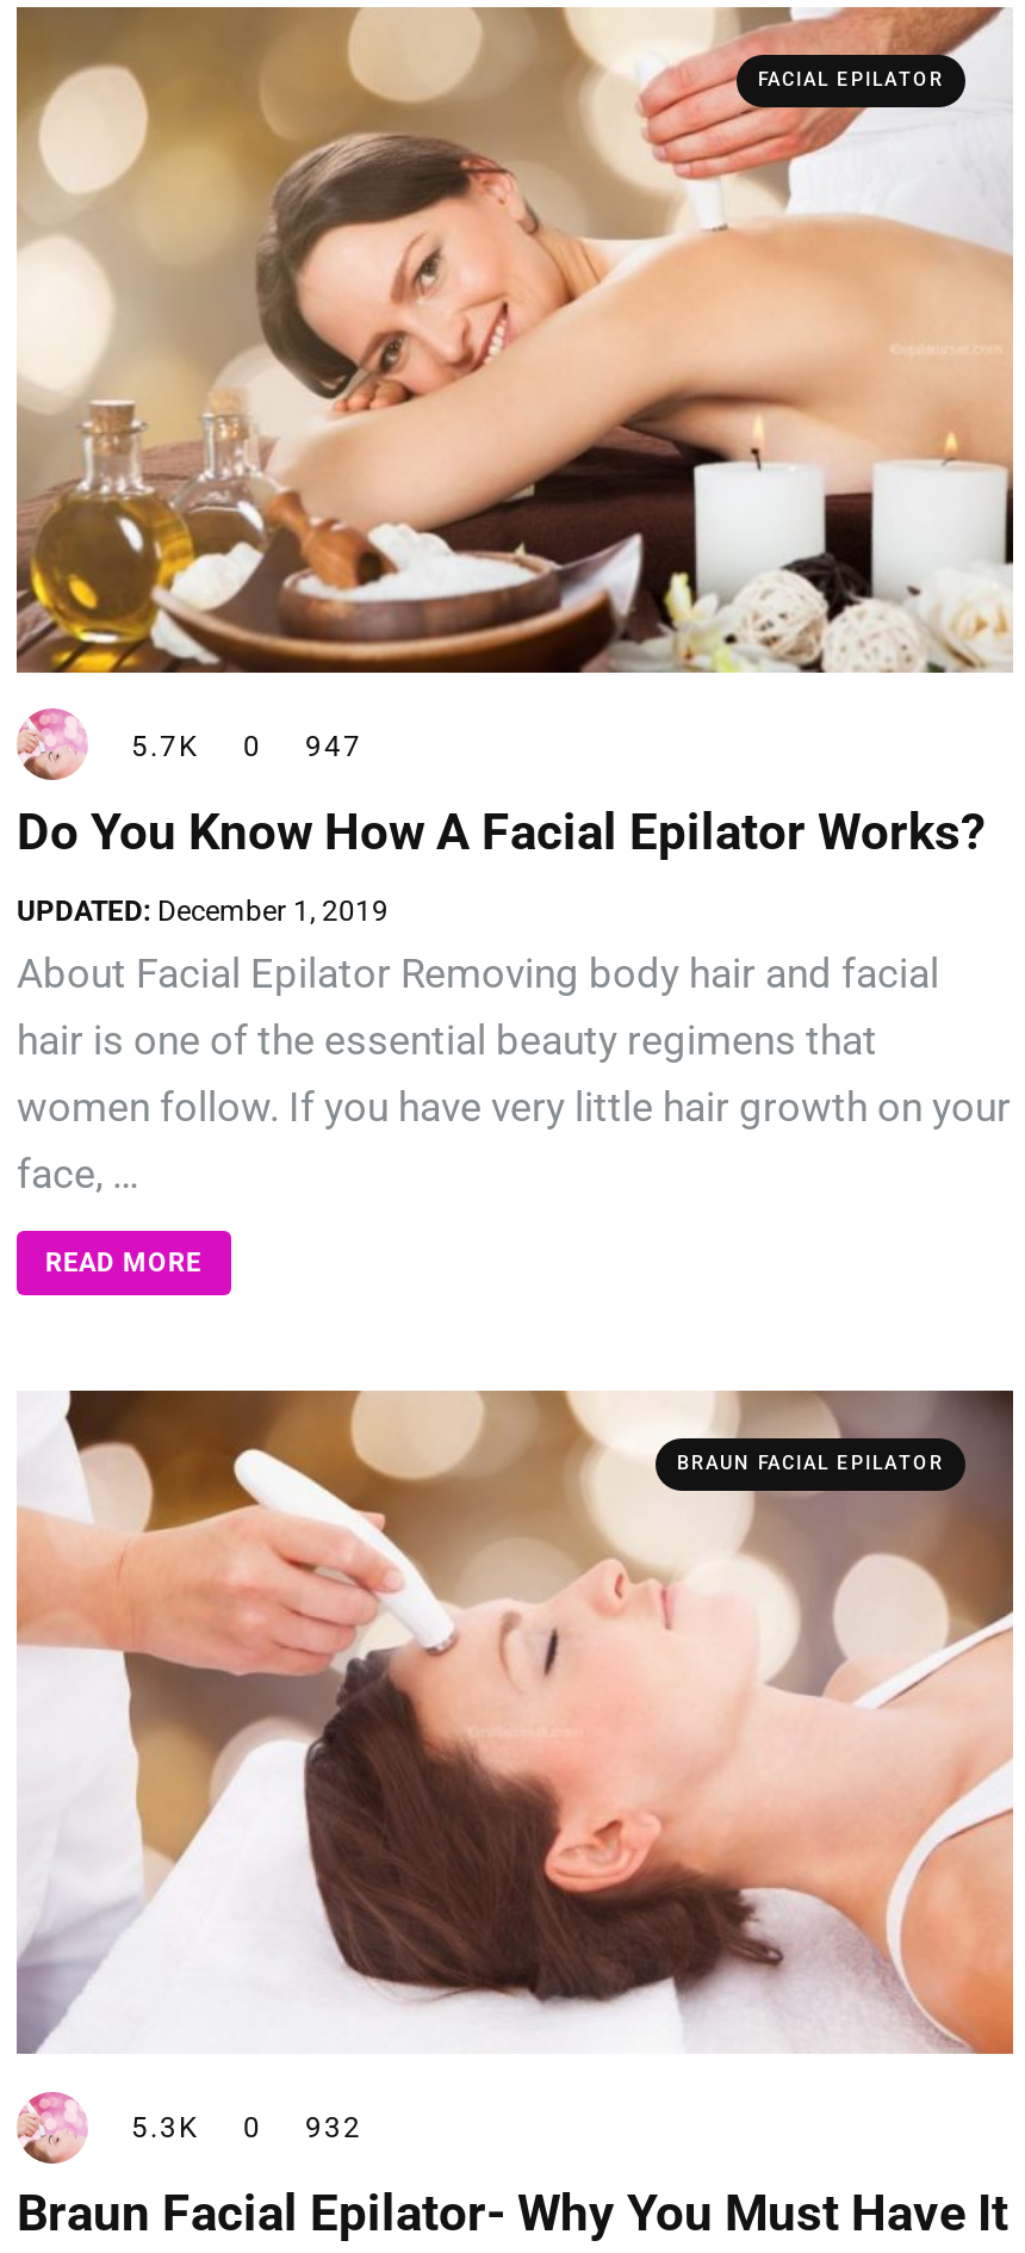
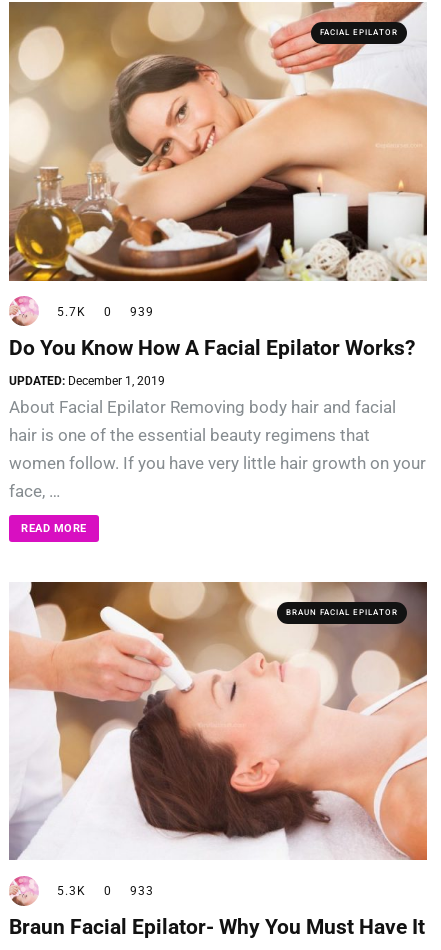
- 5.7K 0 947
+ 5.7K 0 939

- 5.3K 0 932
+ 5.3K 0 933
